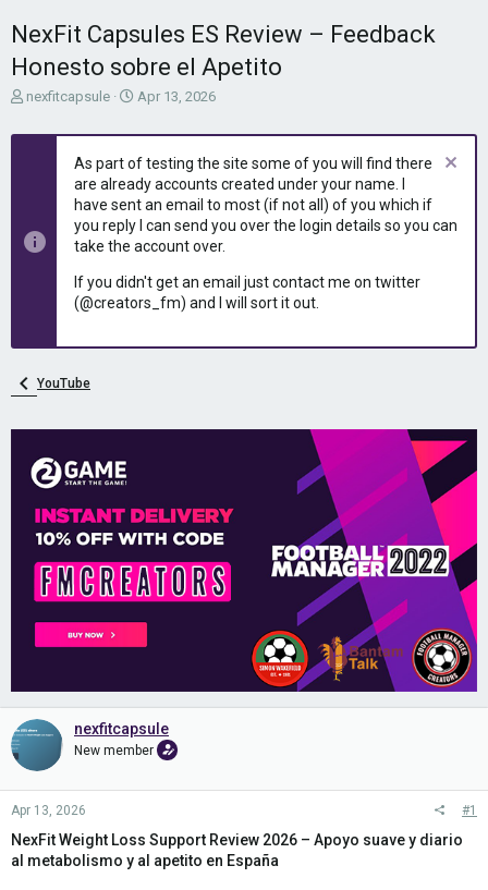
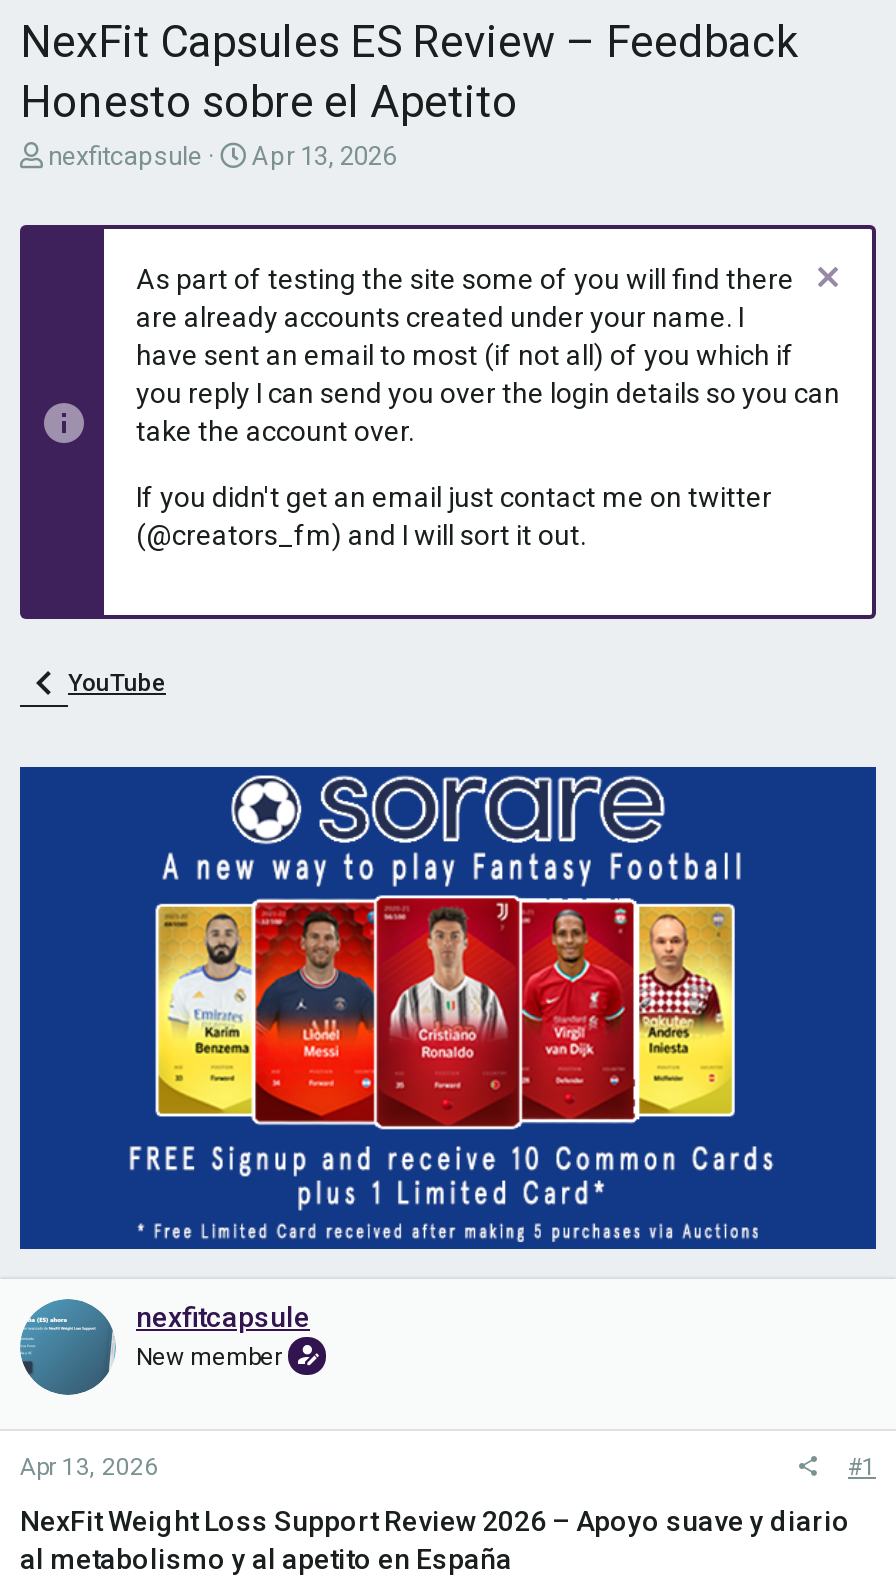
- [image]
+ [image]
